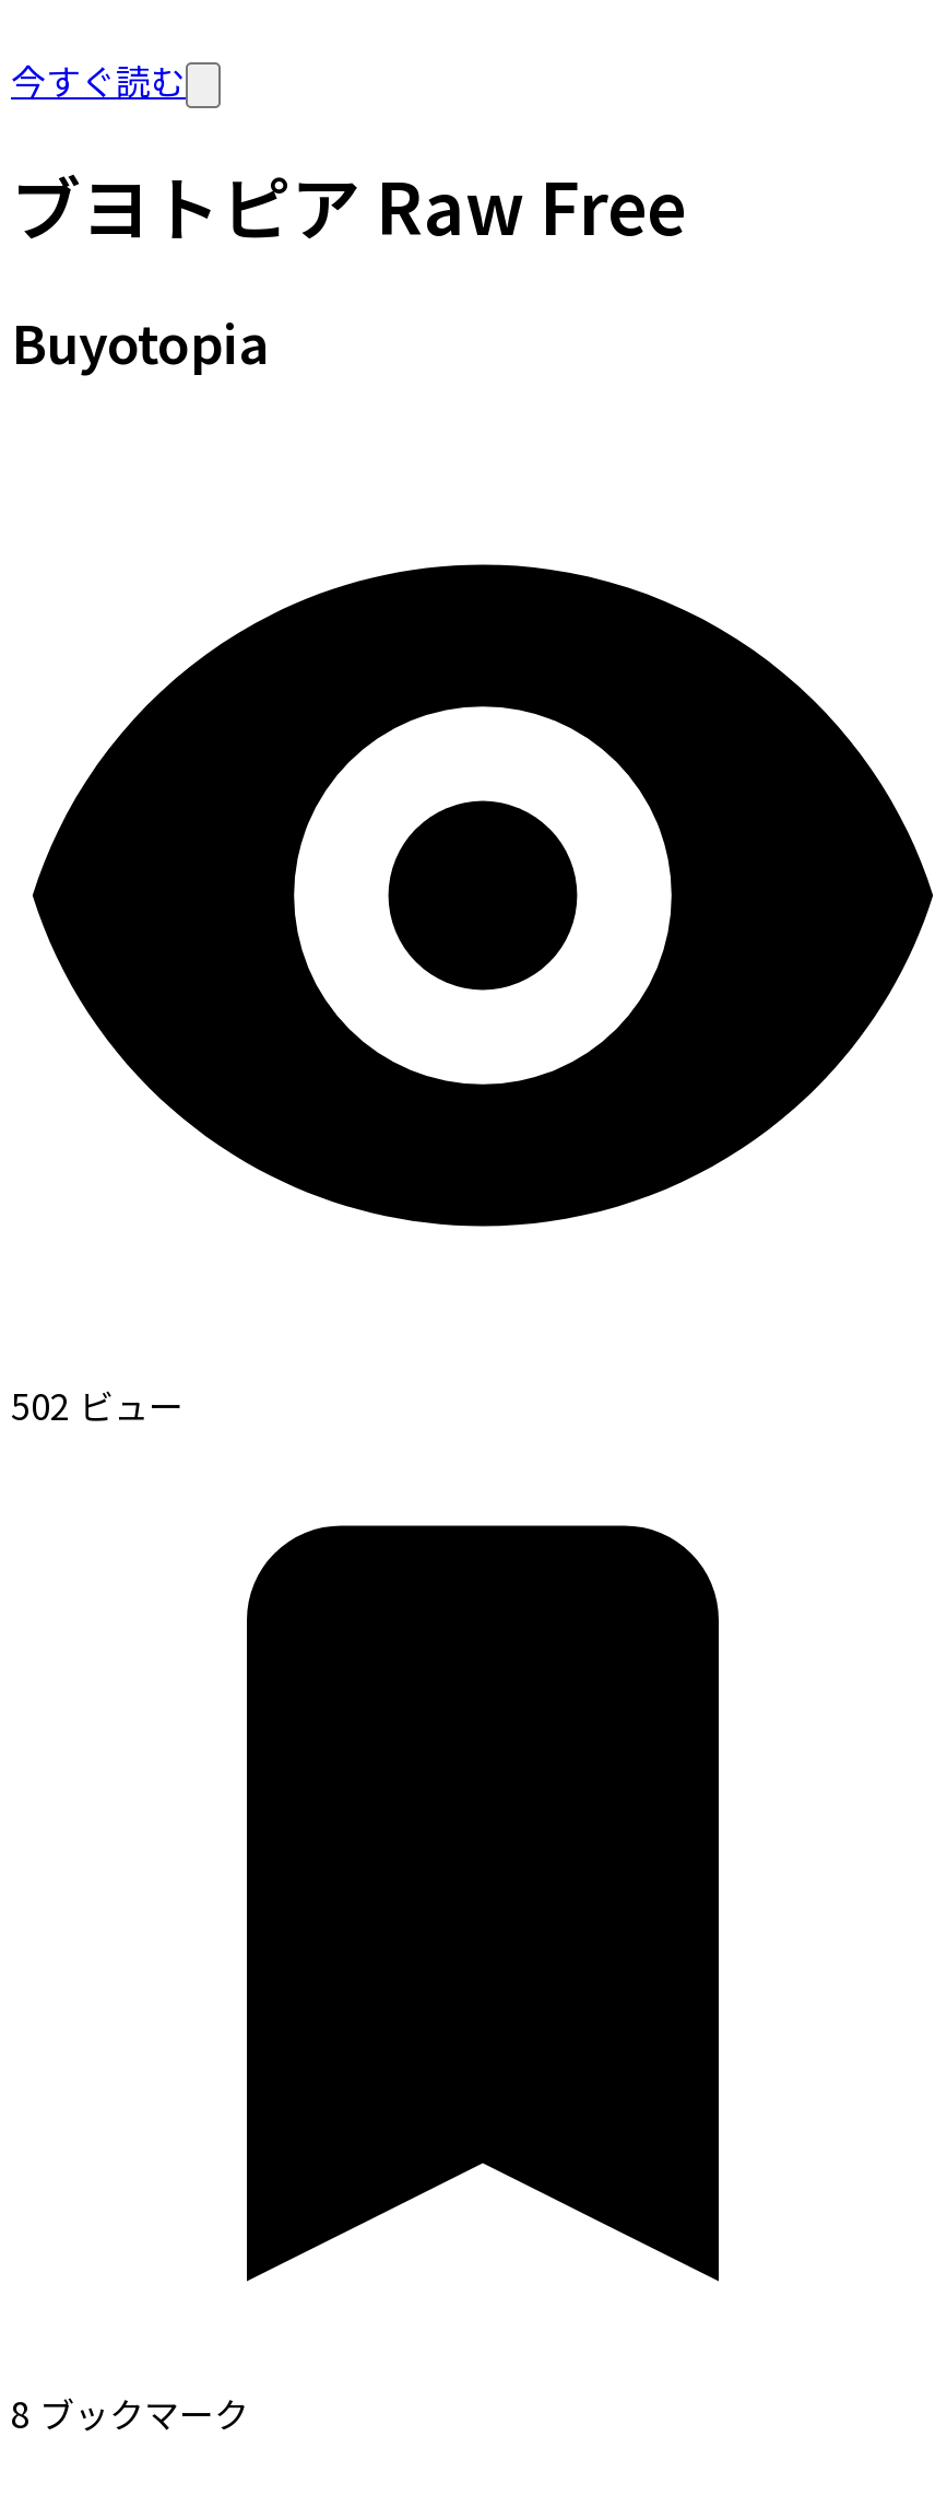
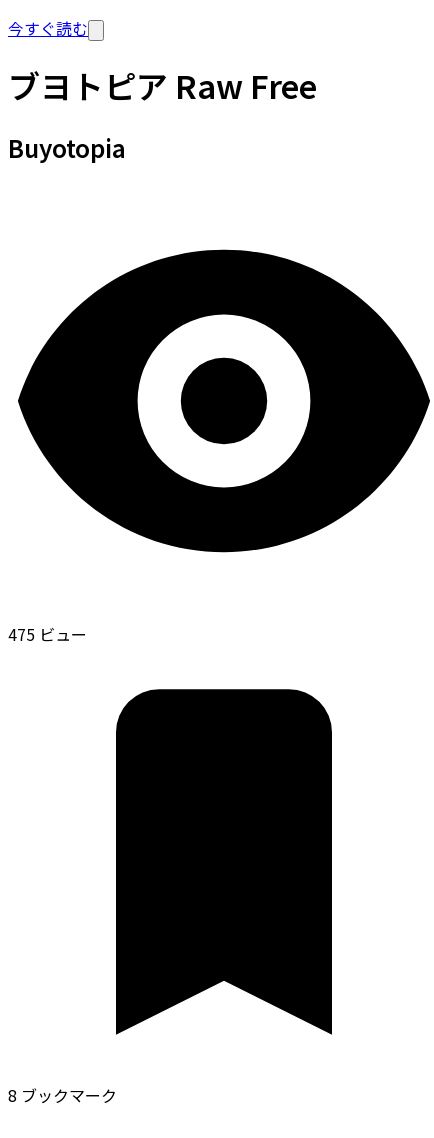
- 502 ビュー
+ 475 ビュー
